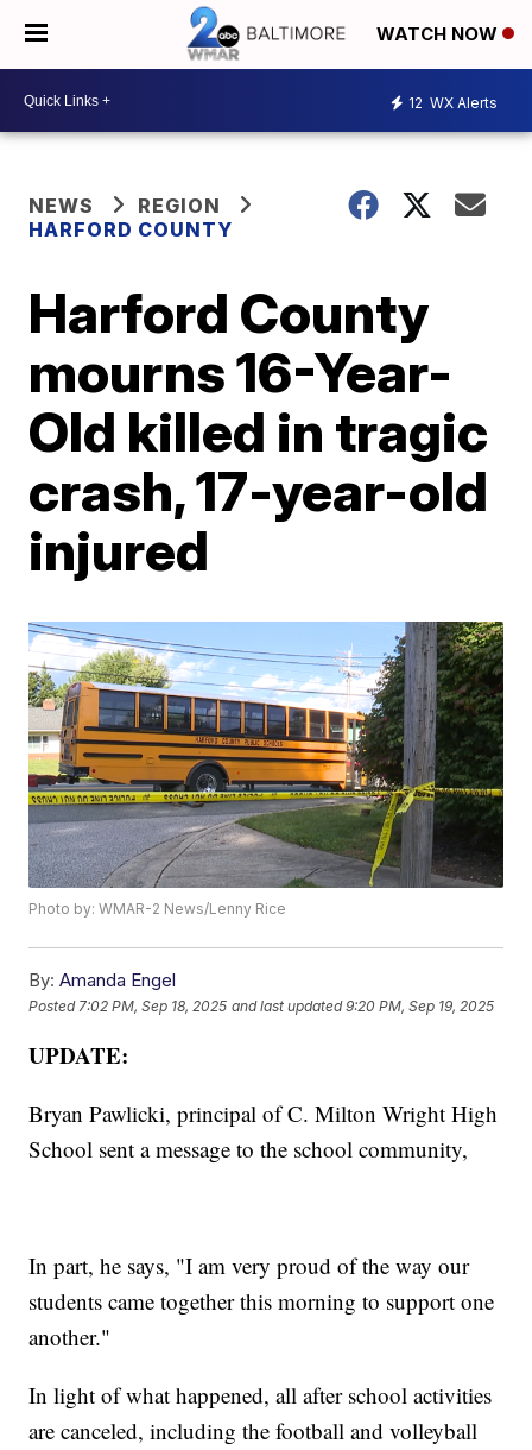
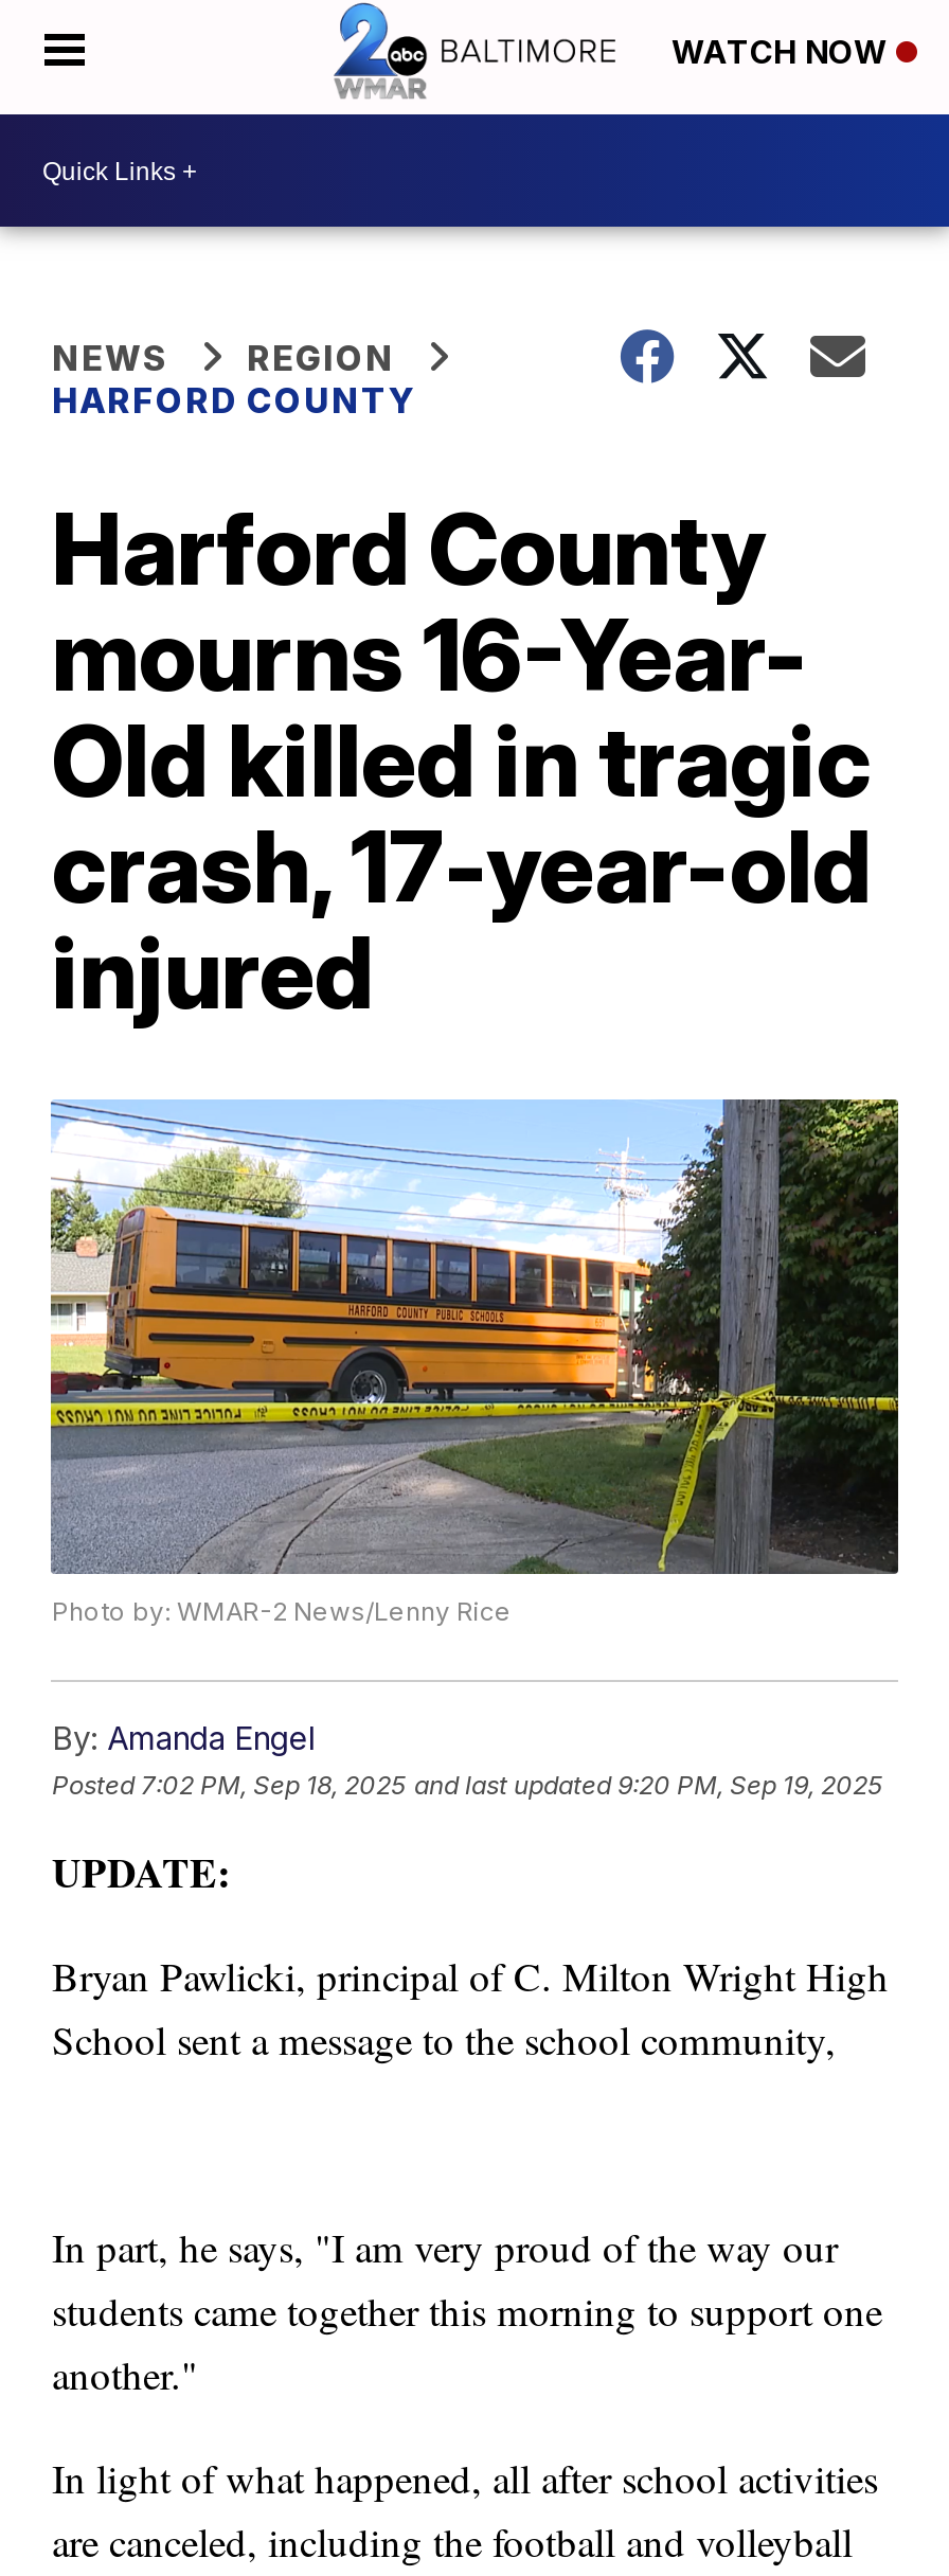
- 12 WX Alerts
